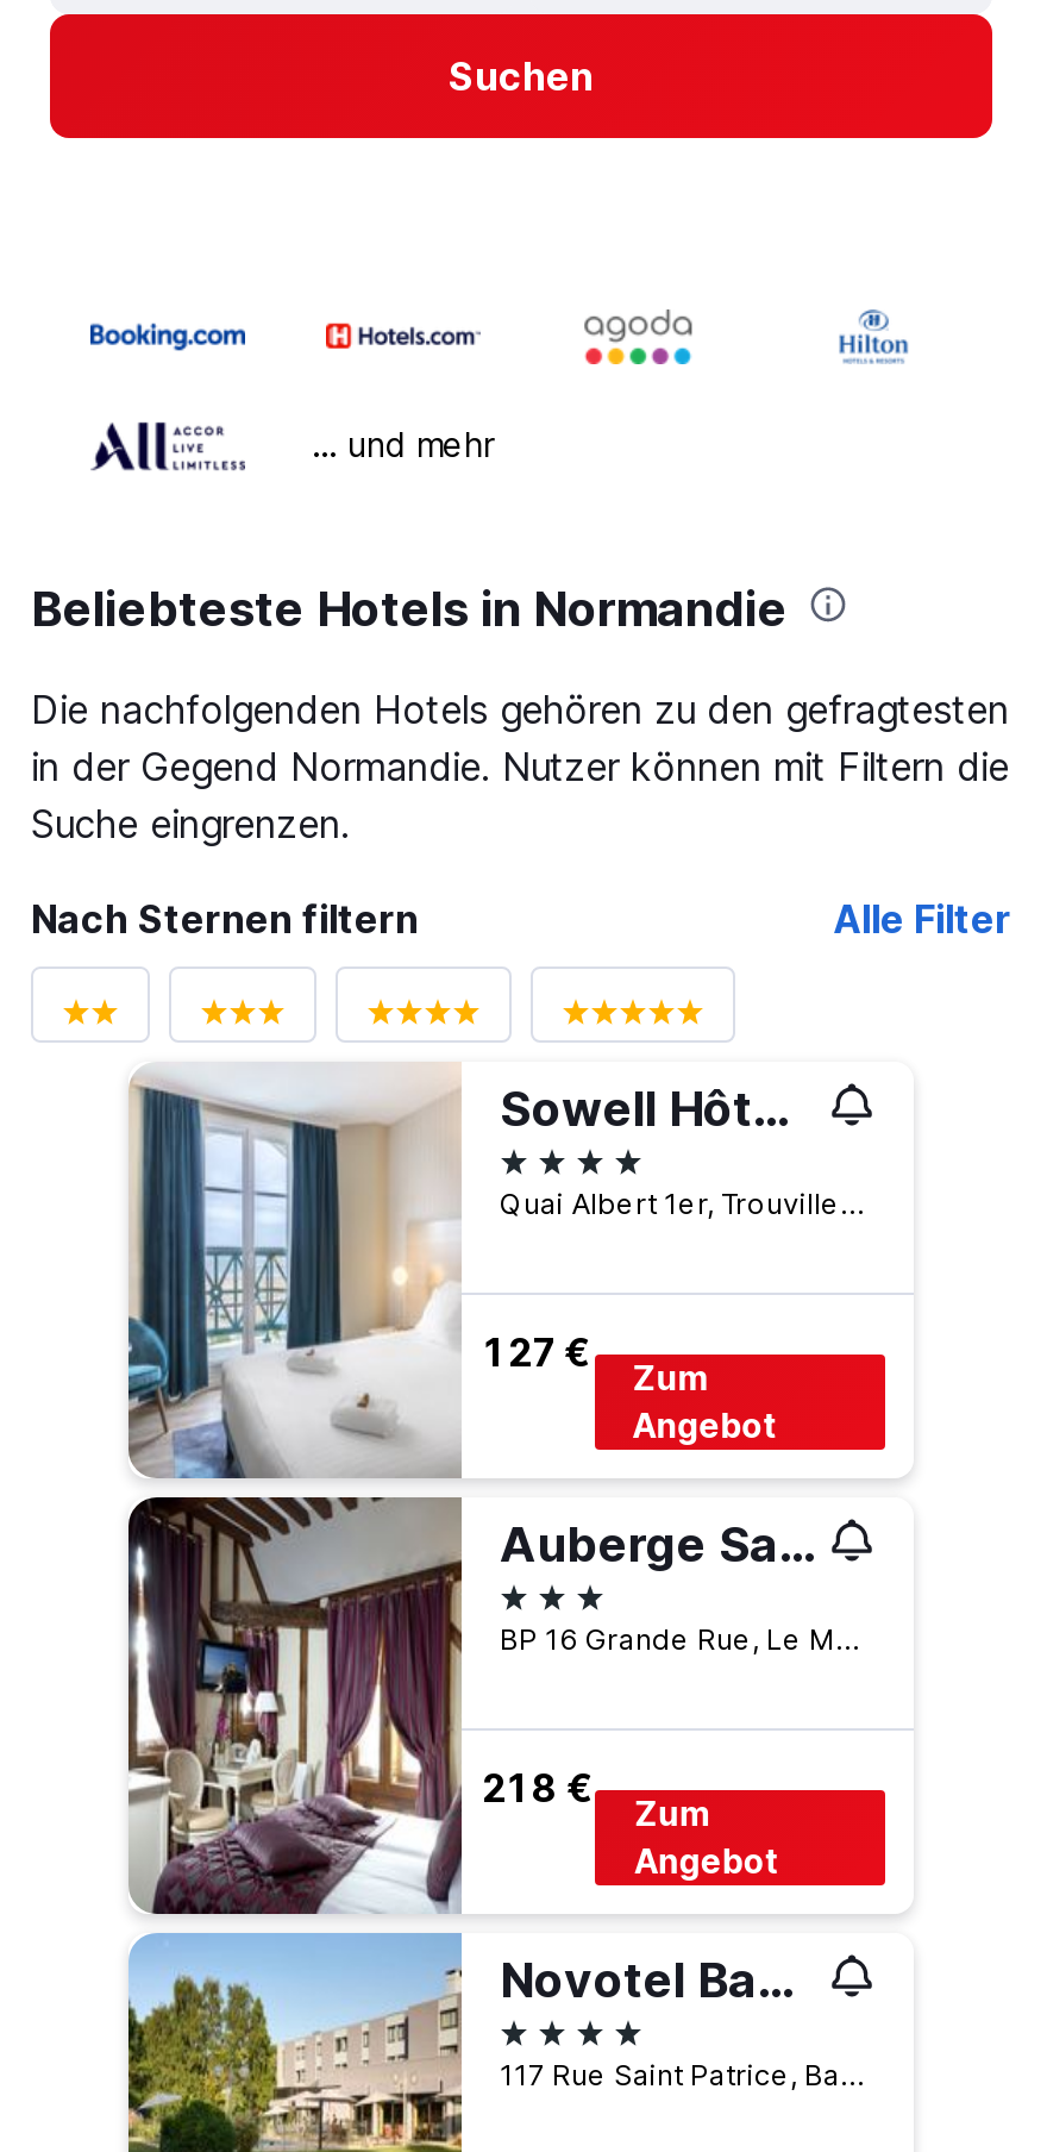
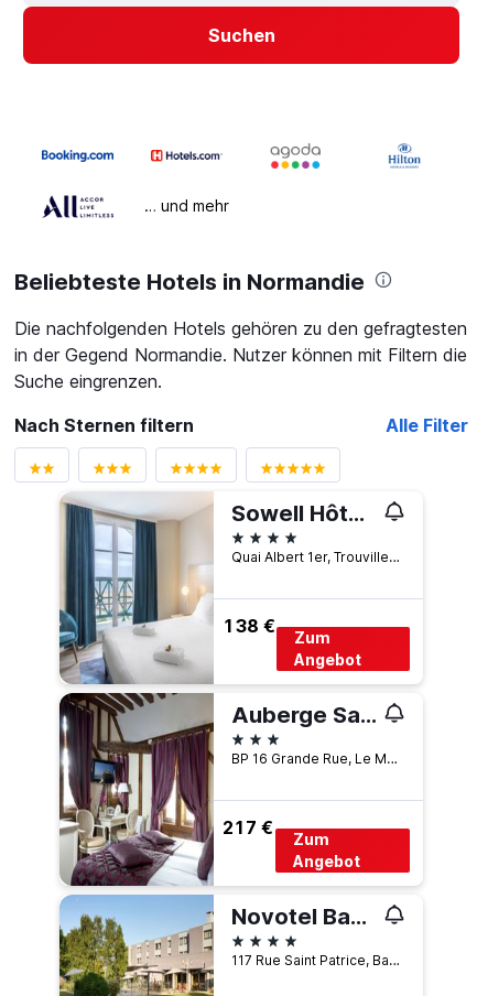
- 127 €
+ 138 €

- 218 €
+ 217 €
